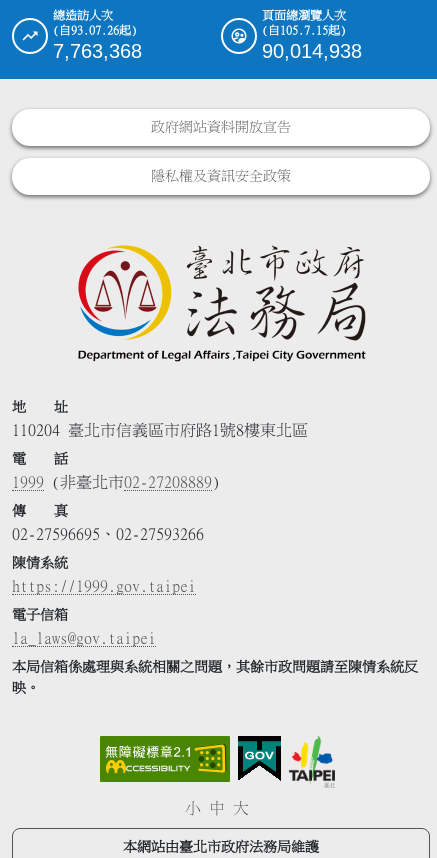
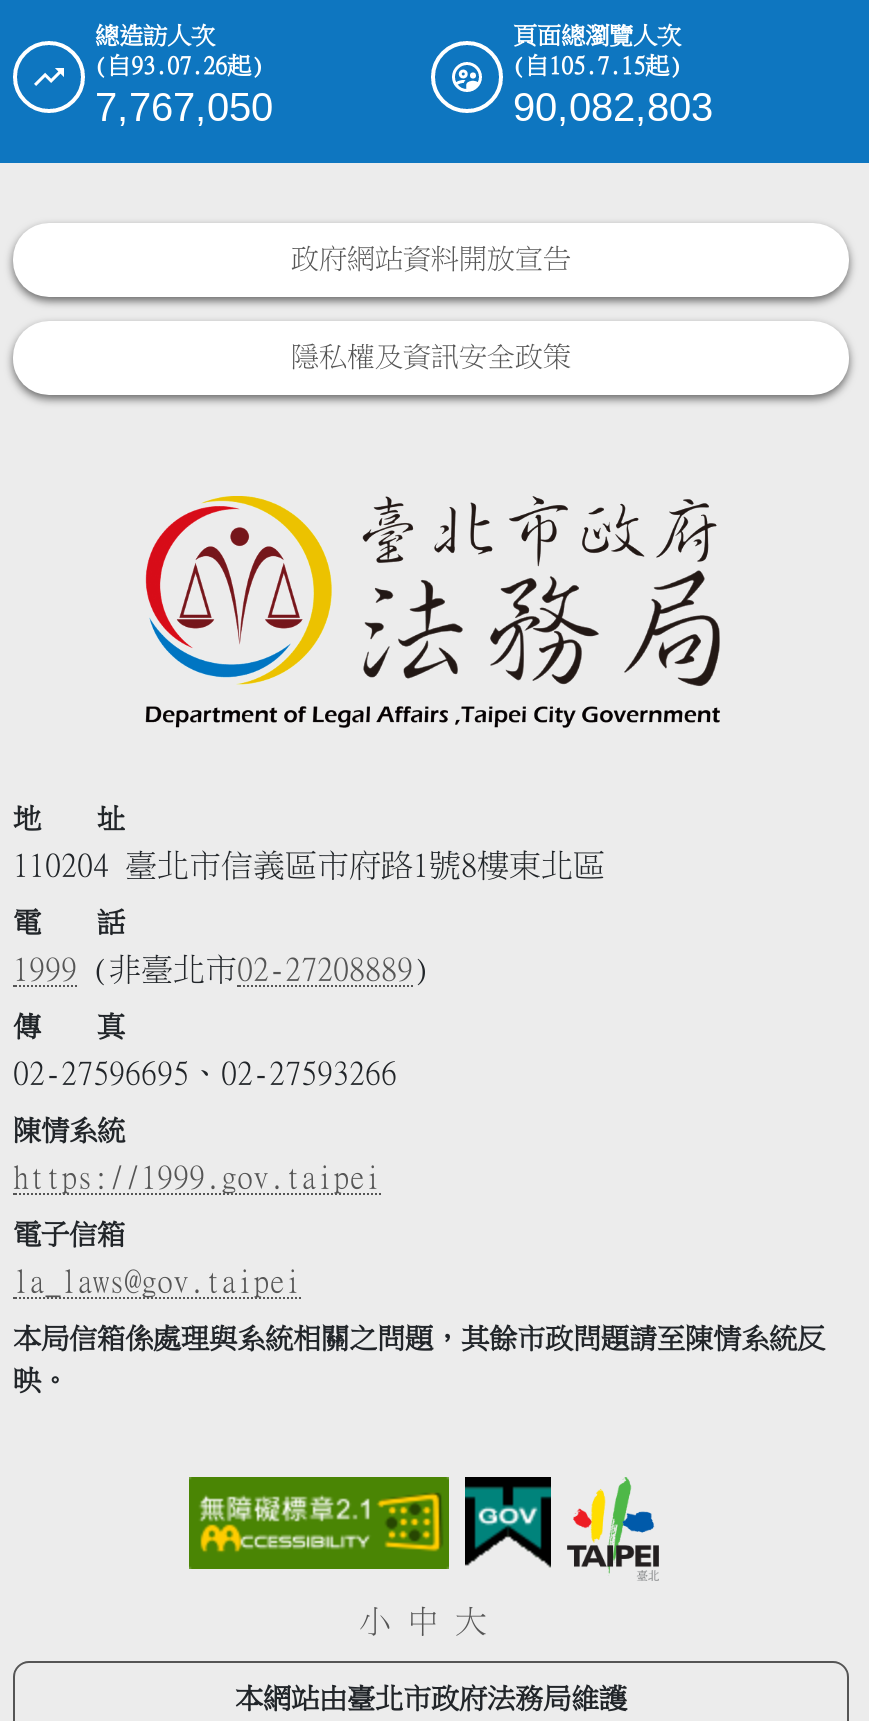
- 7,763,368
+ 7,767,050

- 90,014,938
+ 90,082,803
